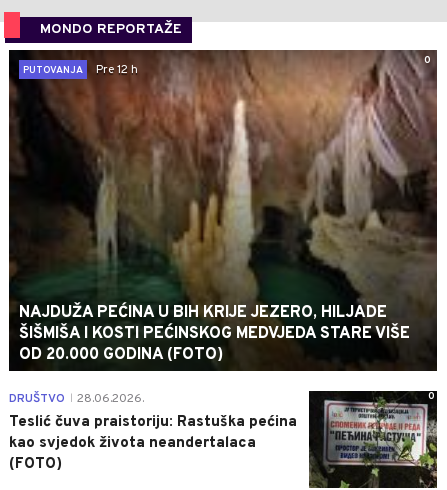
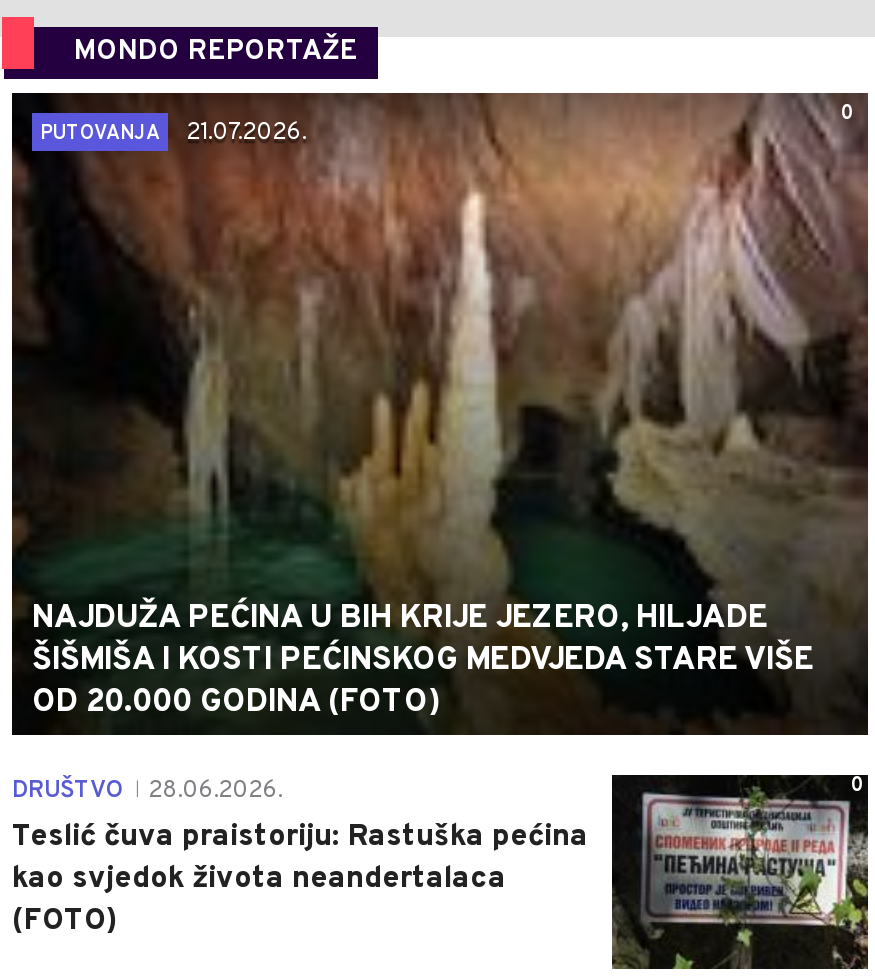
- PUTOVANJA Pre 12 h
+ PUTOVANJA 21.07.2026.
